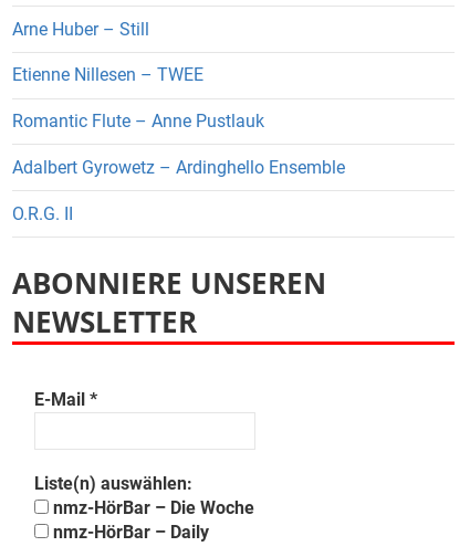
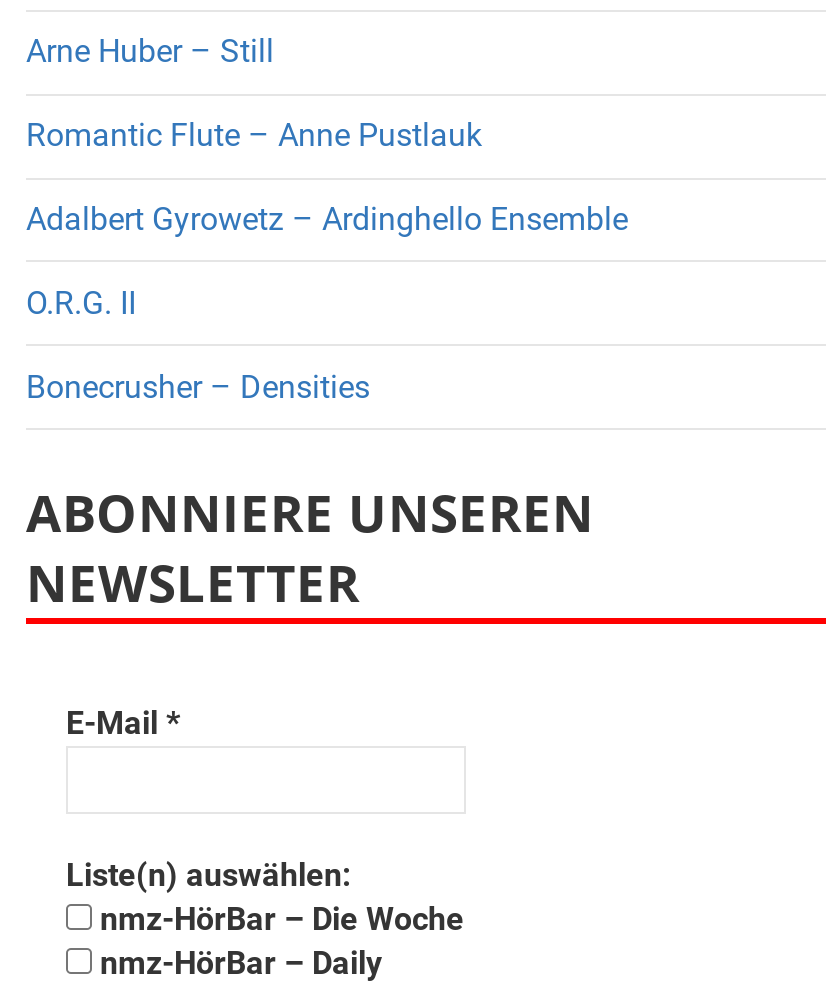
- Etienne Nillesen – TWEE

moved up: Romantic Flute – Anne Pustlauk | Adalbert Gyrowetz – Ardinghello Ensemble | O.R.G. II

+ Bonecrusher – Densities
